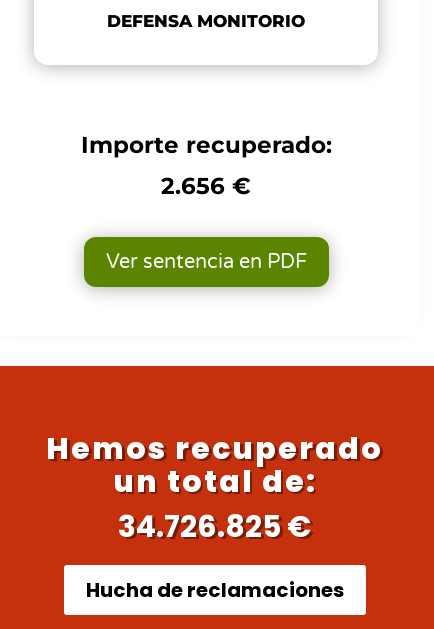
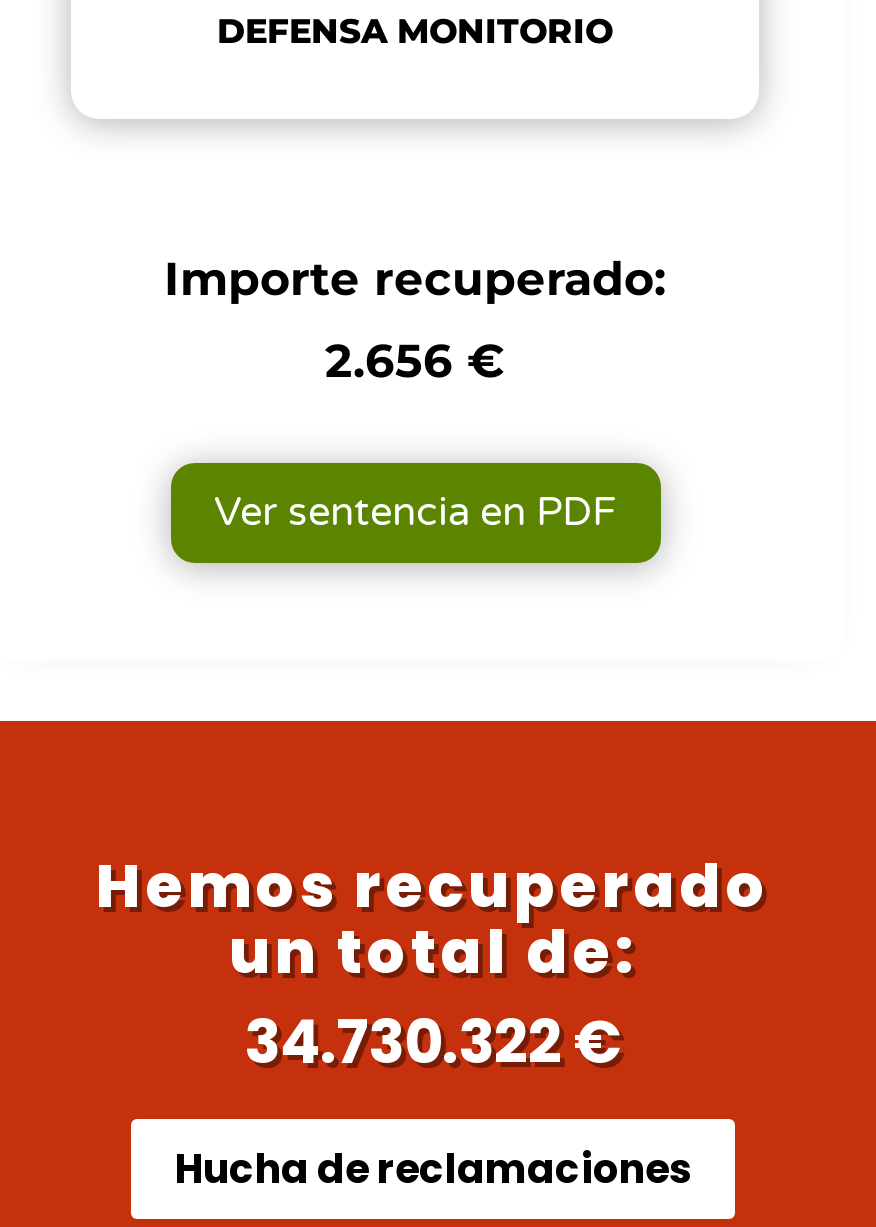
- 34.726.825 €
+ 34.730.322 €
